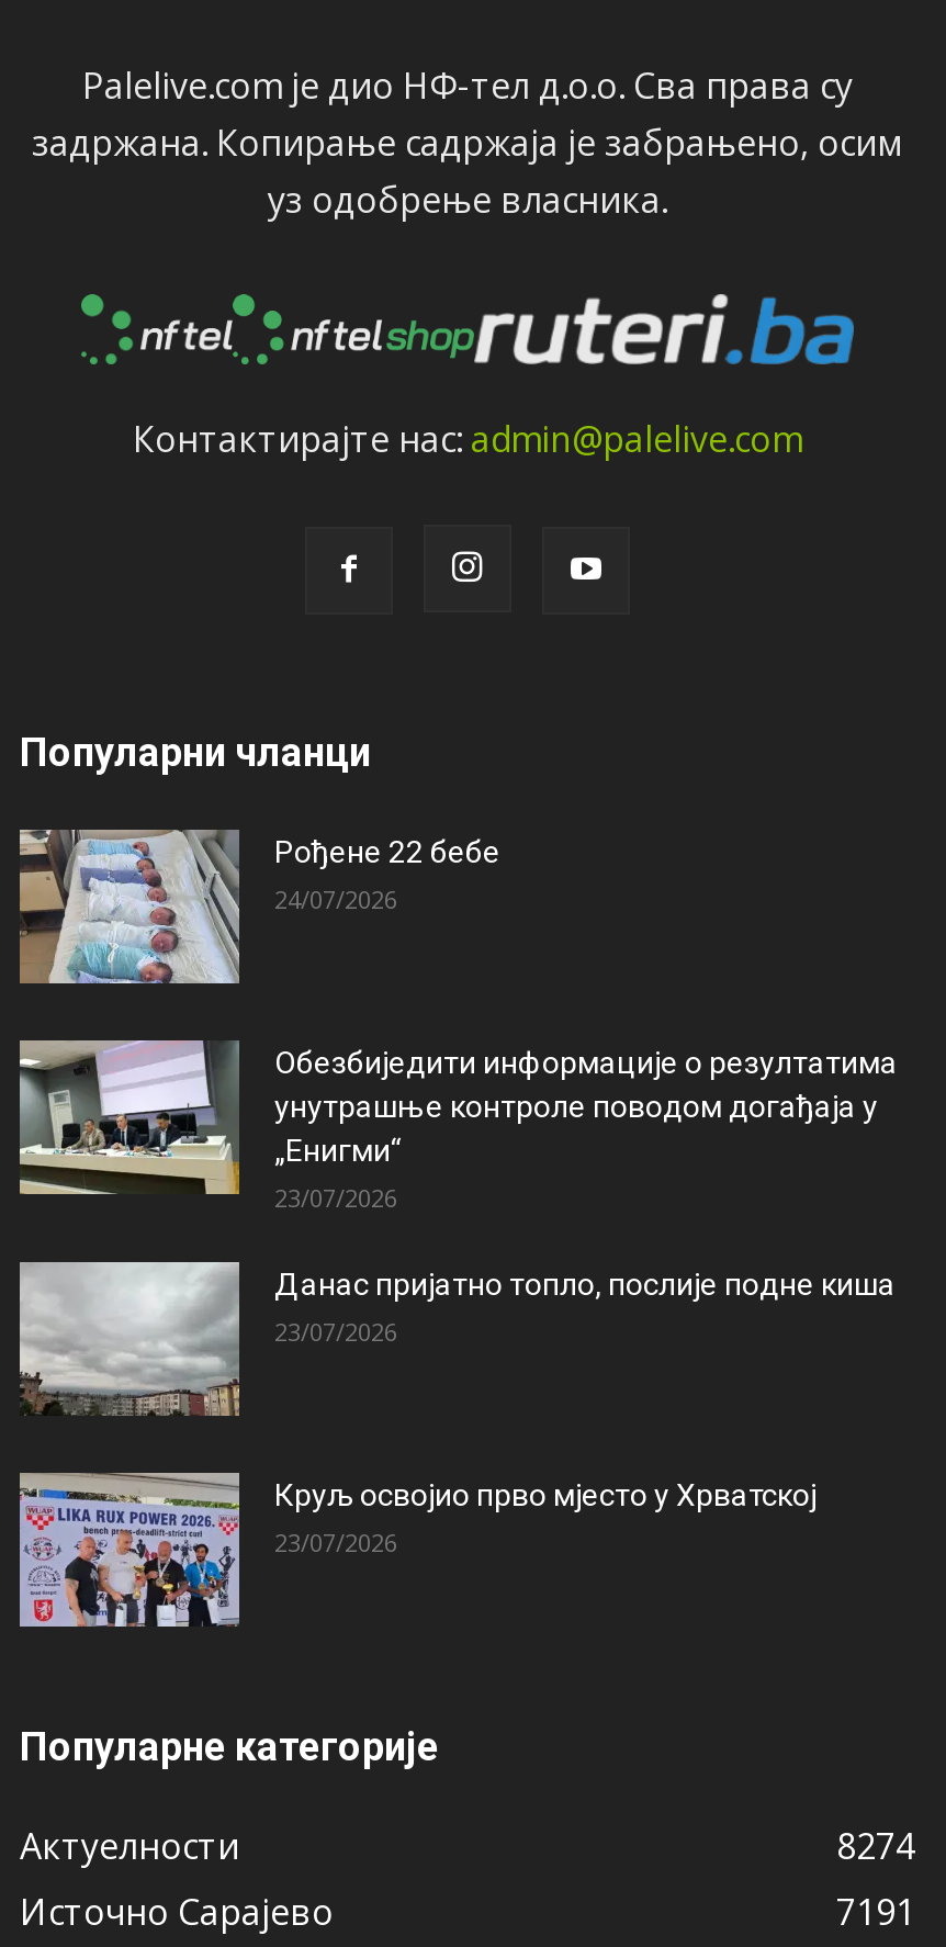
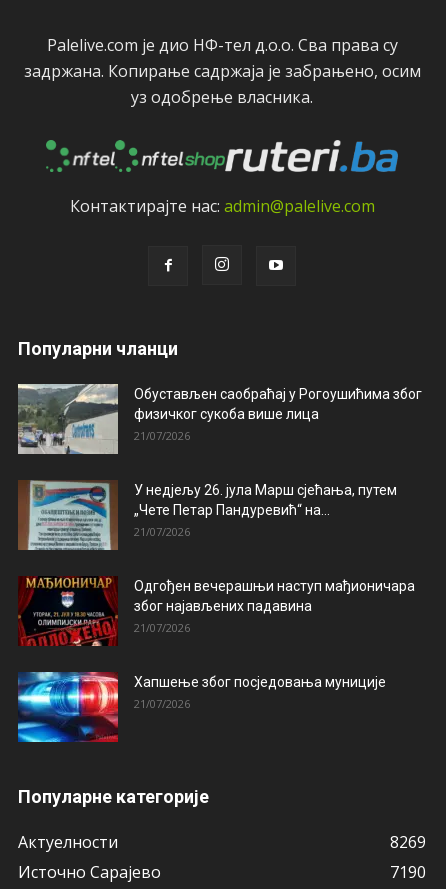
- [image]
- Рођене 22 бебе
- 24/07/2026
+ [image]
+ Обустављен саобраћај у Рогоушићима због
+ физичког сукоба више лица
+ 21/07/2026

- [image]
- Обезбиједити информације о резултатима
- унутрашње контроле поводом догађаја у
- „Енигми“
- 23/07/2026
+ [image]
+ У недјељу 26. јула Марш сјећања, путем
+ „Чете Петар Пандуревић“ на...
+ 21/07/2026

- [image]
- Данас пријатно топло, послије подне киша
- 23/07/2026
+ [image]
+ Одгођен вечерашњи наступ мађионичара
+ због најављених падавина
+ 21/07/2026

- [image]
- Круљ освојио прво мјесто у Хрватској
- 23/07/2026
+ [image]
+ Хапшење због посједовања муниције
+ 21/07/2026

- 8274
+ 8269

- 7191
+ 7190
